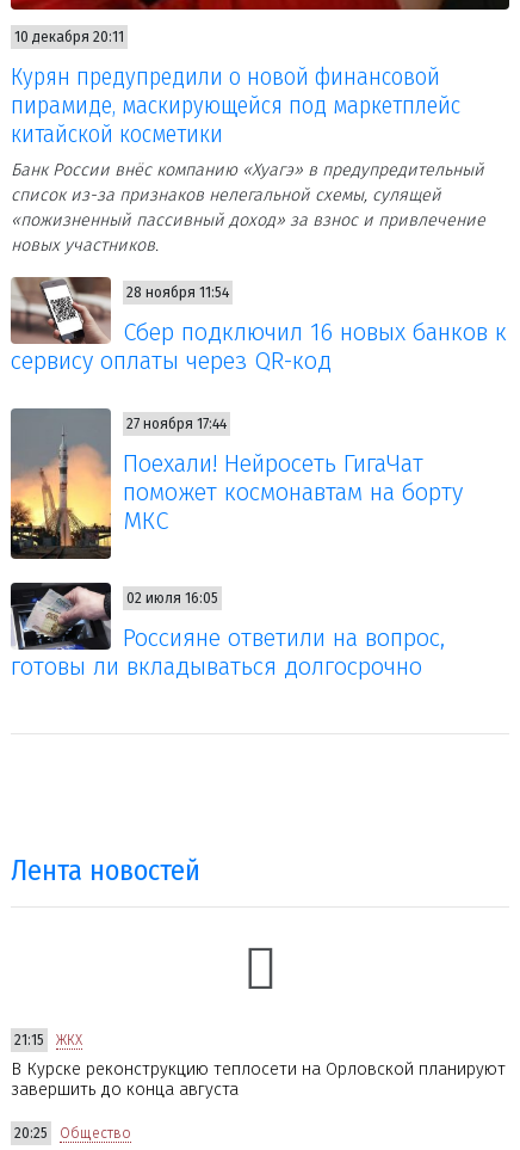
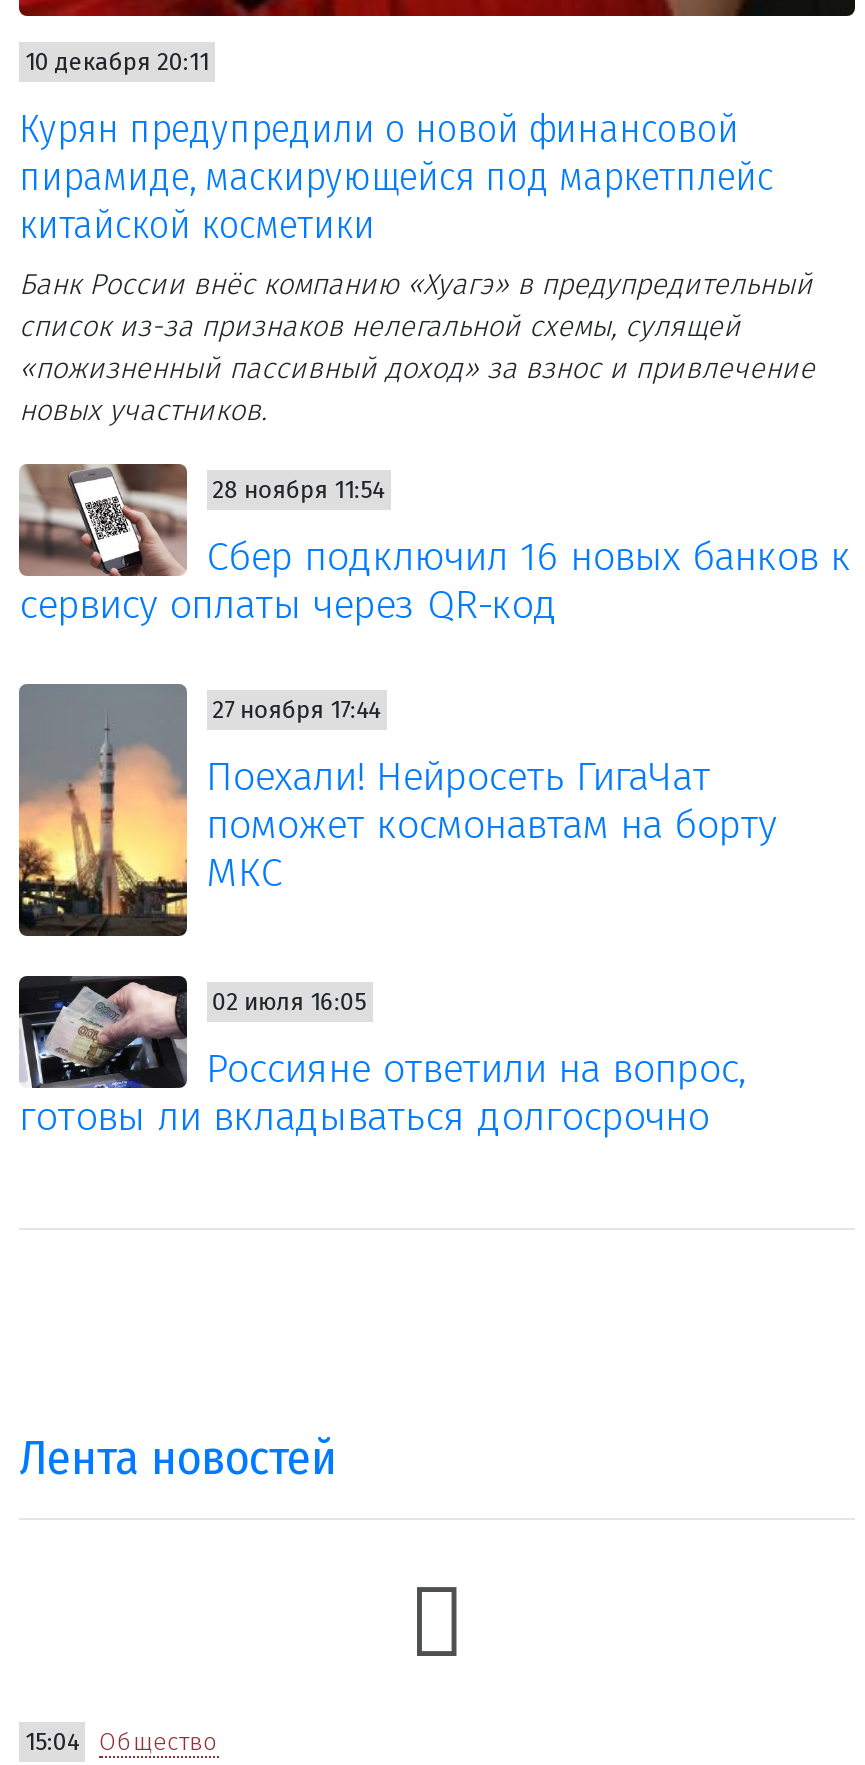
- 21:15
- ЖКХ
- В Курске реконструкцию теплосети на Орловской планируют
- завершить до конца августа
- 20:25
+ 15:04
